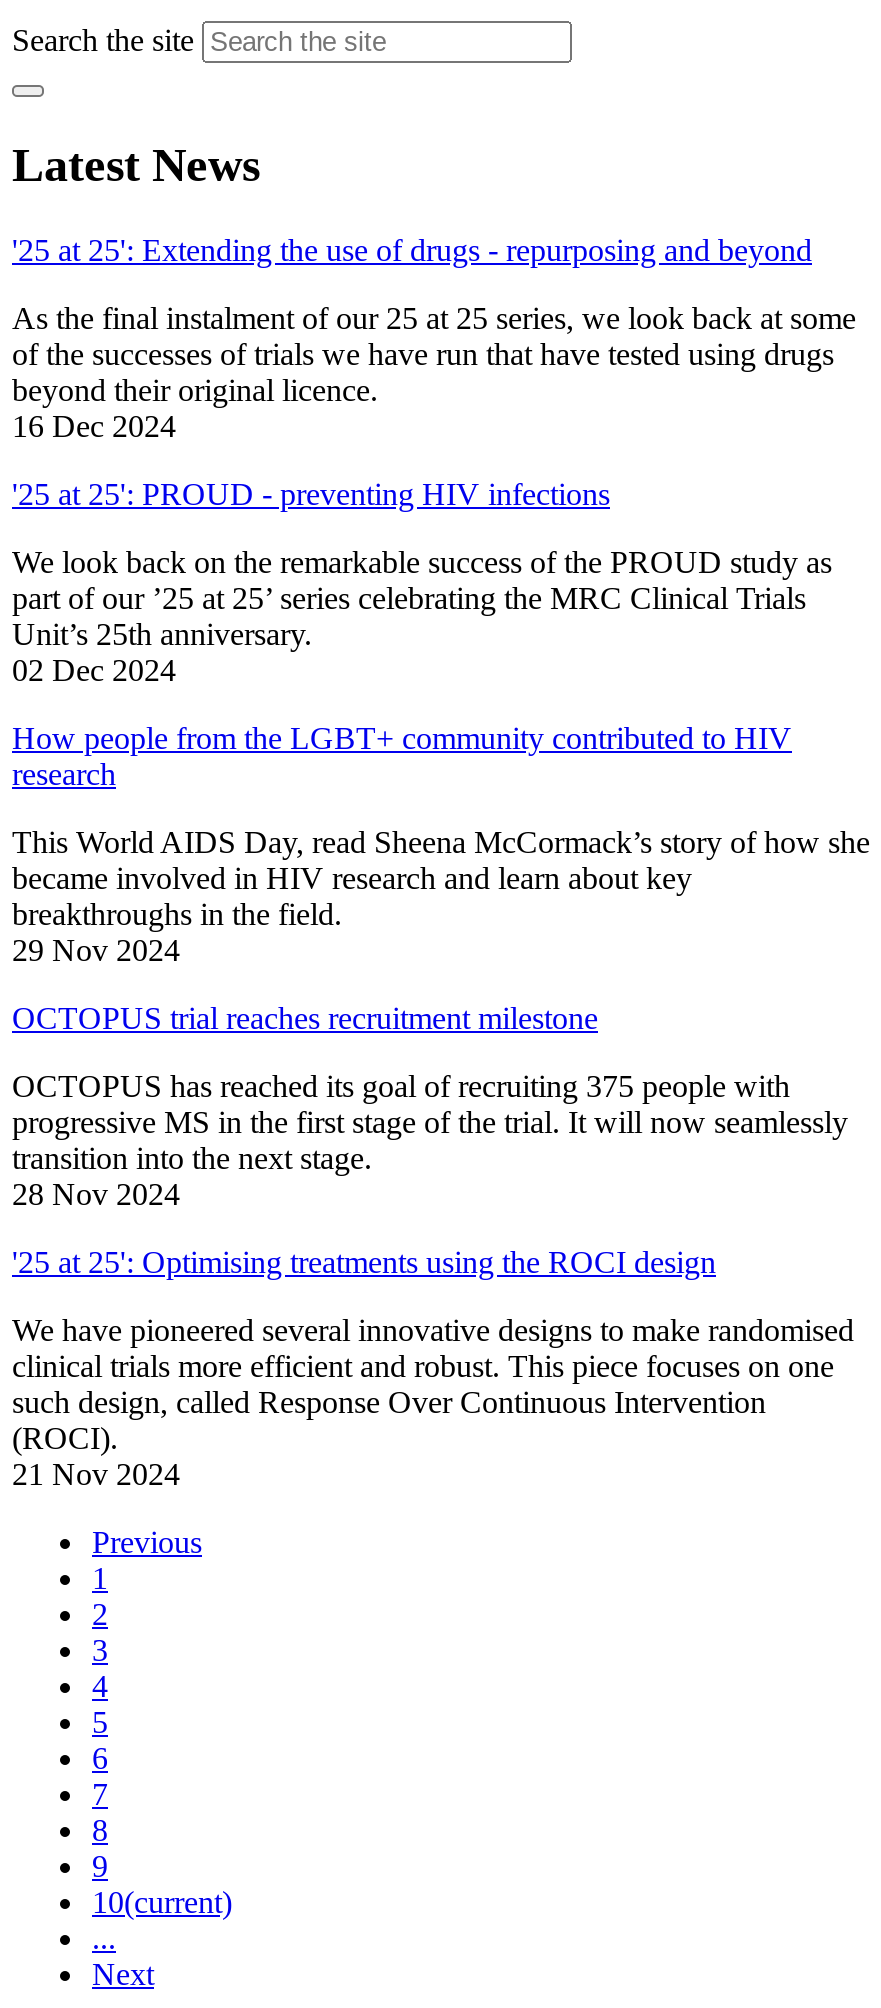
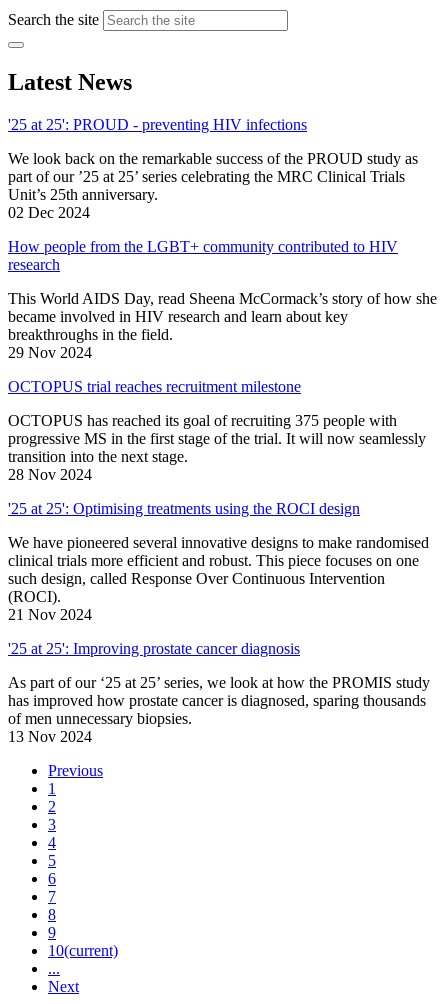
- '25 at 25': Extending the use of drugs - repurposing and beyond
- As the final instalment of our 25 at 25 series, we look back at some
- of the successes of trials we have run that have tested using drugs
- beyond their original licence.
- 16 Dec 2024

moved up: '25 at 25': PROUD - preventing HIV infections | We look back on the remarkable success of the PROUD study as | part of our ’25 at 25’ series celebrating the MRC Clinical Trials | ... | (ROCI). | 21 Nov 2024

+ '25 at 25': Improving prostate cancer diagnosis
+ As part of our ‘25 at 25’ series, we look at how the PROMIS study
+ has improved how prostate cancer is diagnosed, sparing thousands
+ of men unnecessary biopsies.
+ 13 Nov 2024
